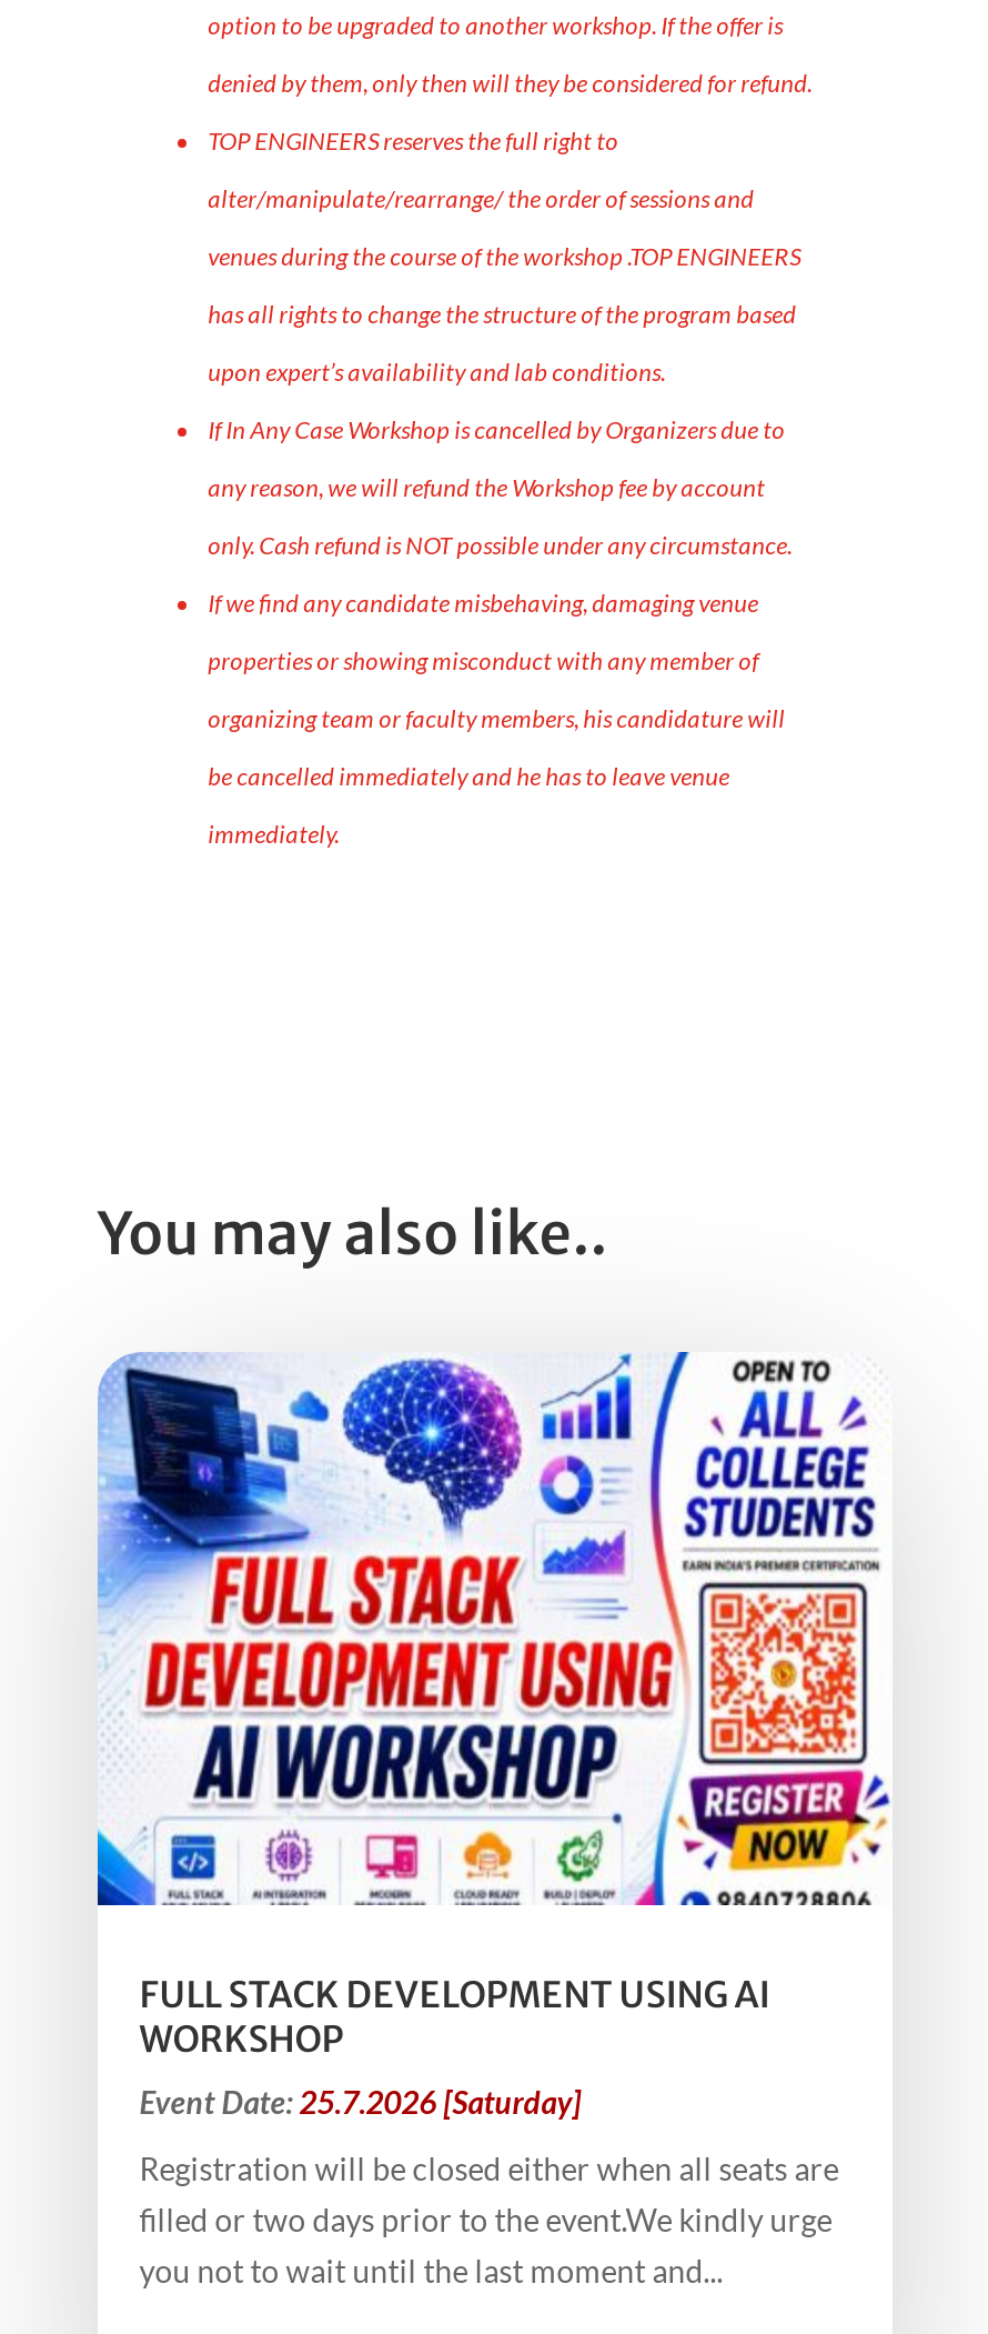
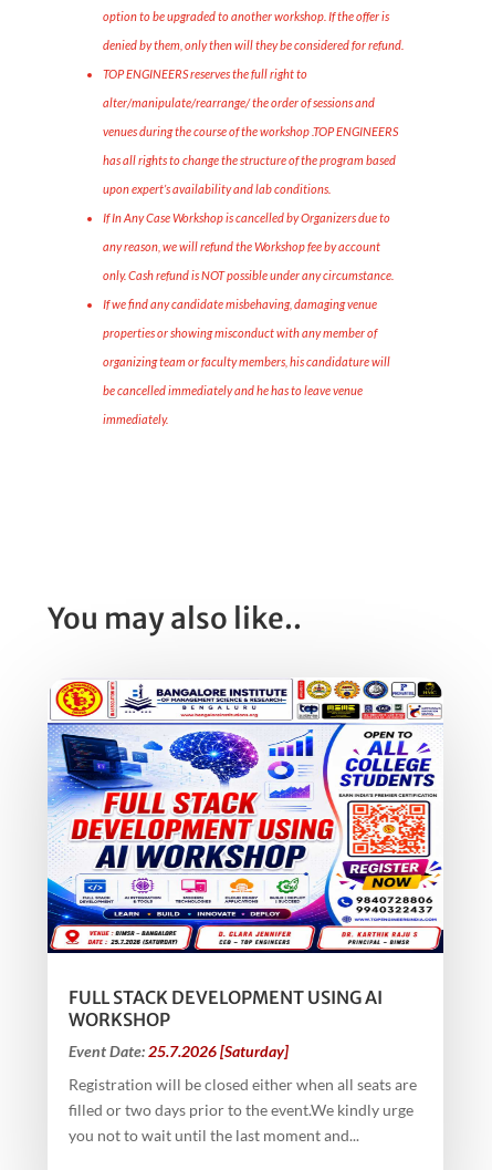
- [image]
+ [image]
